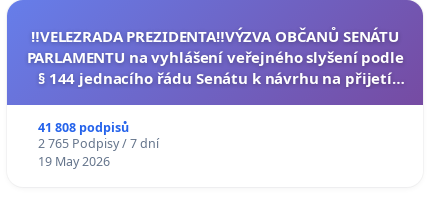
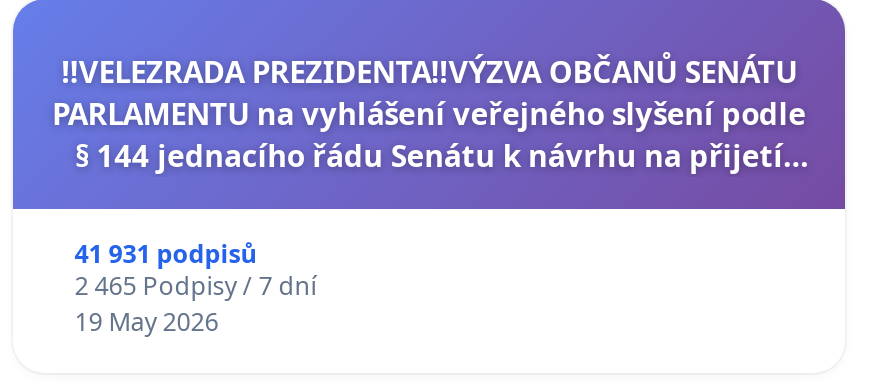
- 41 808 podpisů
+ 41 931 podpisů

- 2 765 Podpisy / 7 dní
+ 2 465 Podpisy / 7 dní
